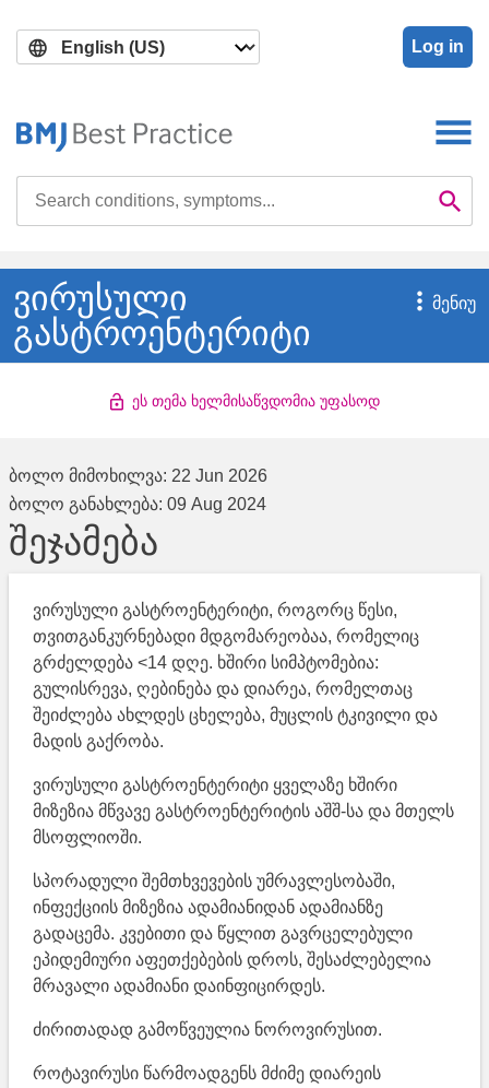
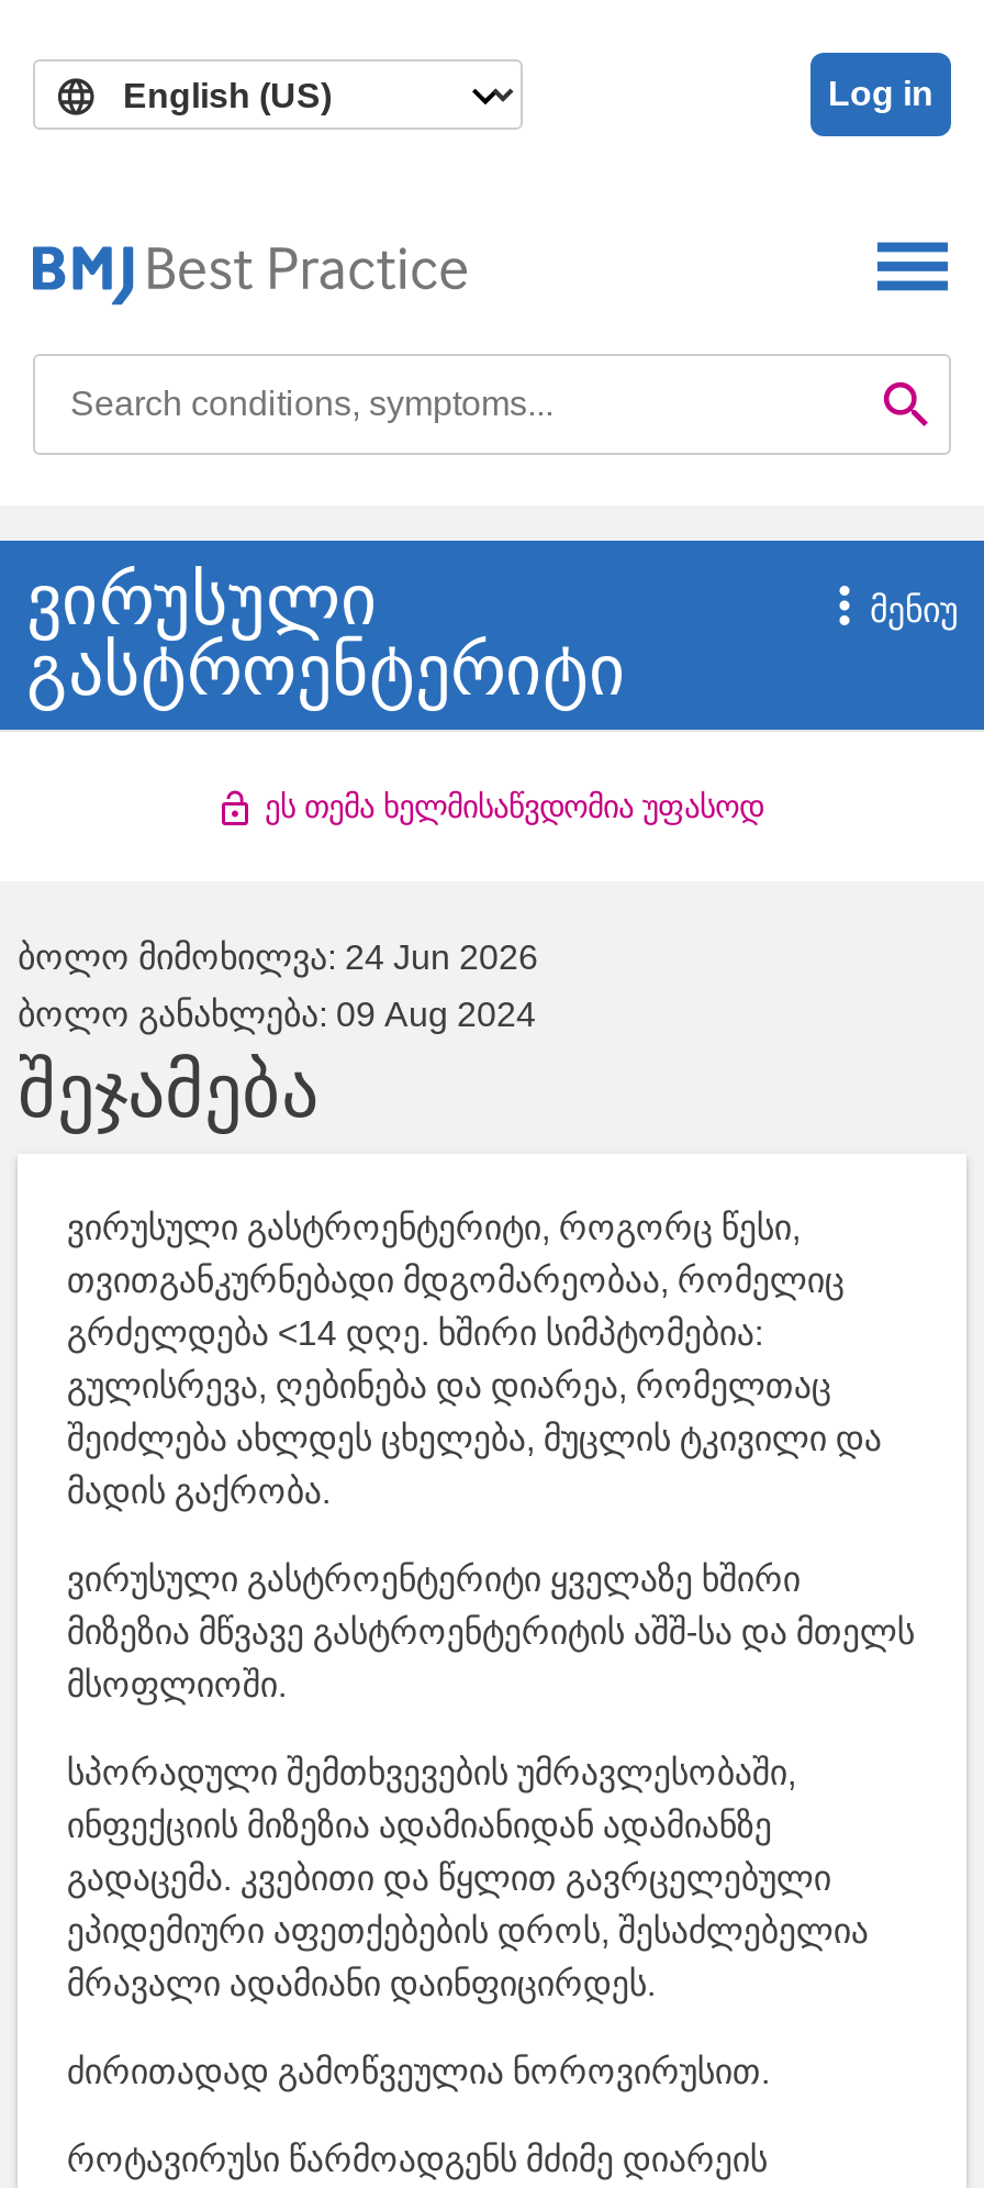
- ბოლო მიმოხილვა: 22 Jun 2026
+ ბოლო მიმოხილვა: 24 Jun 2026
